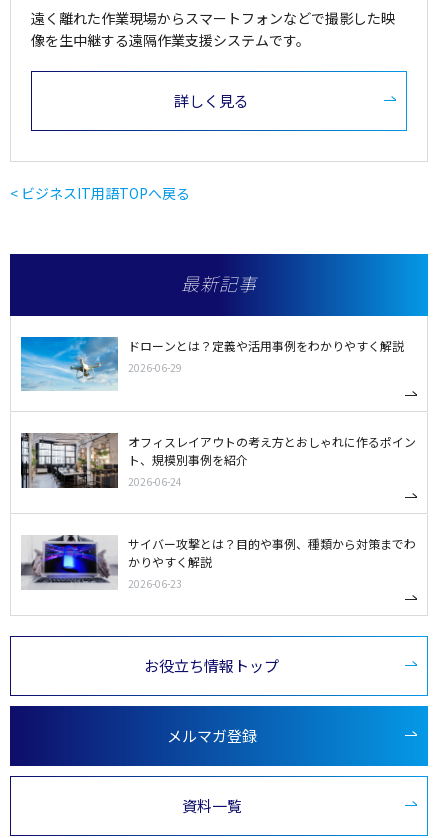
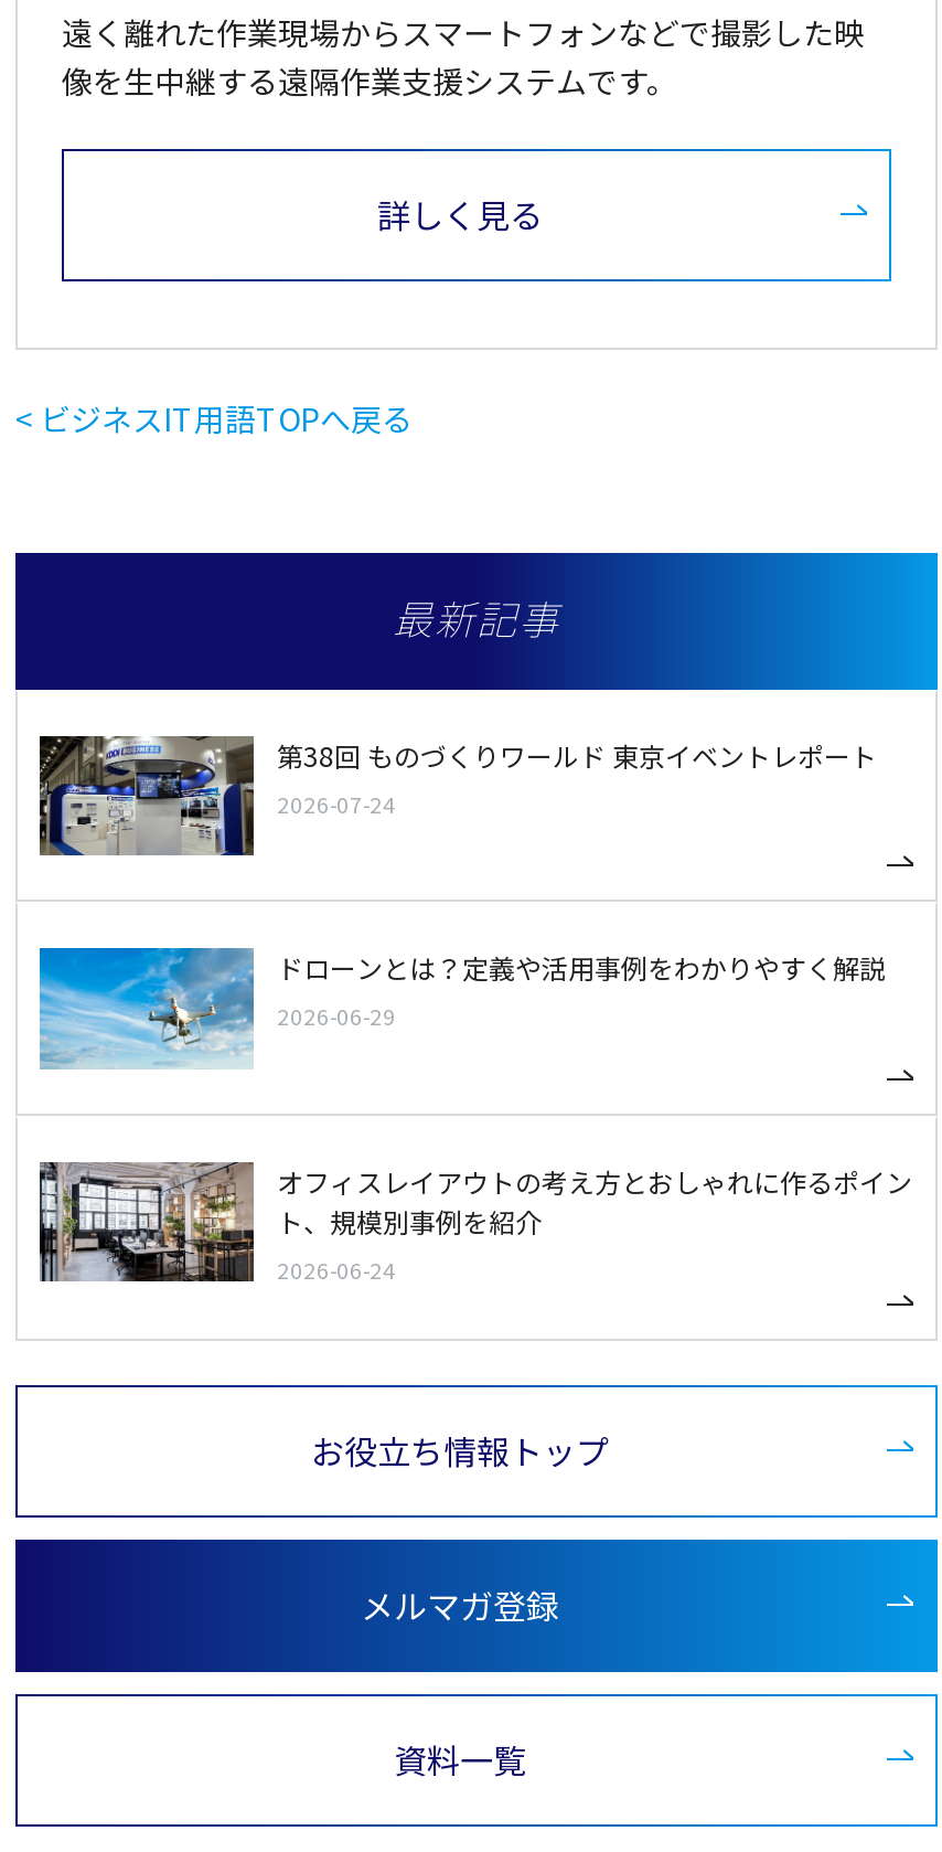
+ [image]
+ 第38回 ものづくりワールド 東京イベントレポート
+ 2026-07-24

moved down: [image] | ドローンとは？定義や活用事例をわかりやすく解説 | 2026-06-29 | オフィスレイアウトの考え方とおしゃれに作るポイン | ト、規模別事例を紹介 | 2026-06-24

- [image]
- サイバー攻撃とは？目的や事例、種類から対策までわ
- かりやすく解説
- 2026-06-23
